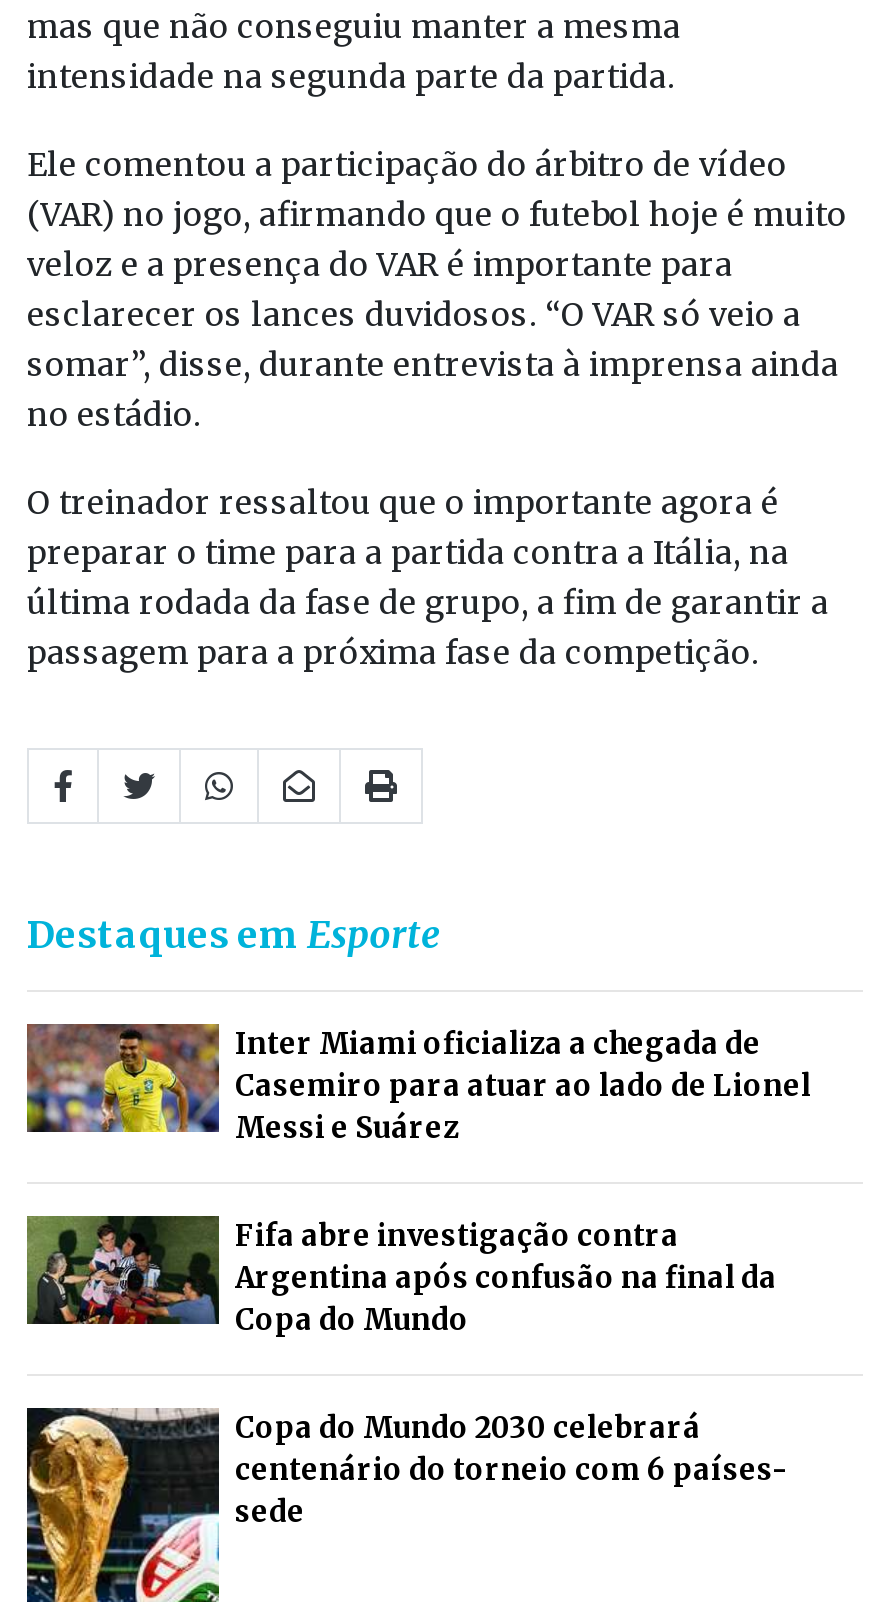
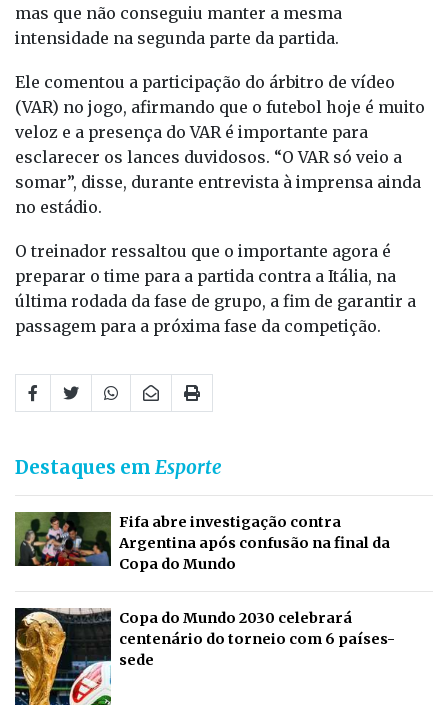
- [image]
- Inter Miami oficializa a chegada de
- Casemiro para atuar ao lado de Lionel
- Messi e Suárez
